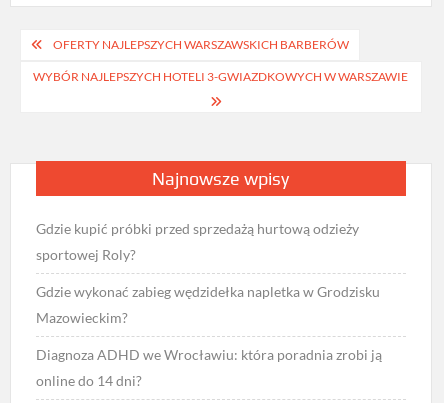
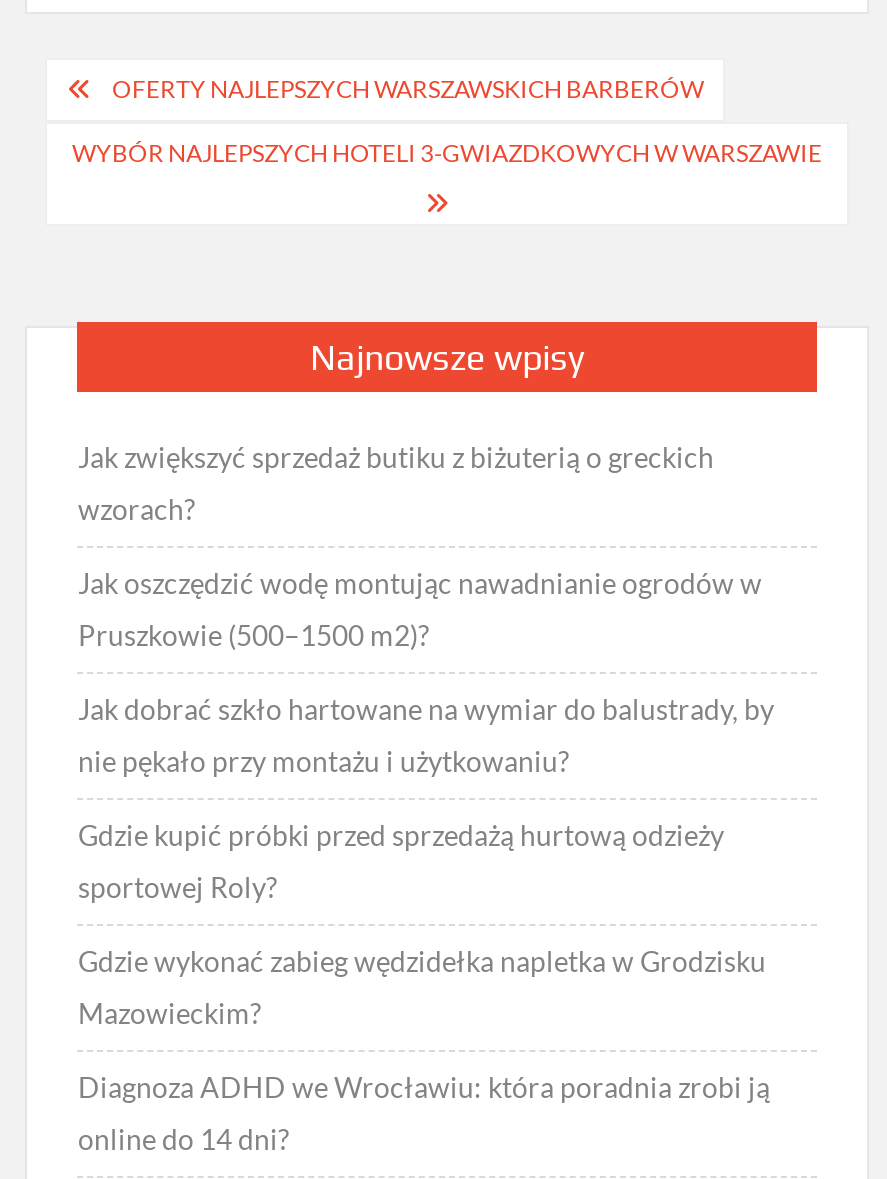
+ Jak zwiększyć sprzedaż butiku z biżuterią o greckich
+ wzorach?
+ Jak oszczędzić wodę montując nawadnianie ogrodów w
+ Pruszkowie (500–1500 m2)?
+ Jak dobrać szkło hartowane na wymiar do balustrady, by
+ nie pękało przy montażu i użytkowaniu?
